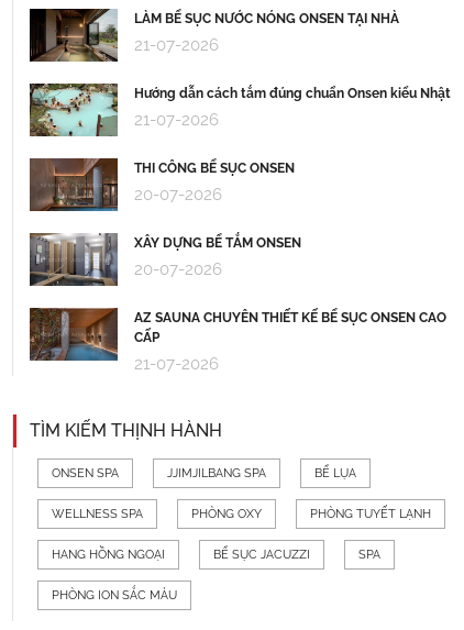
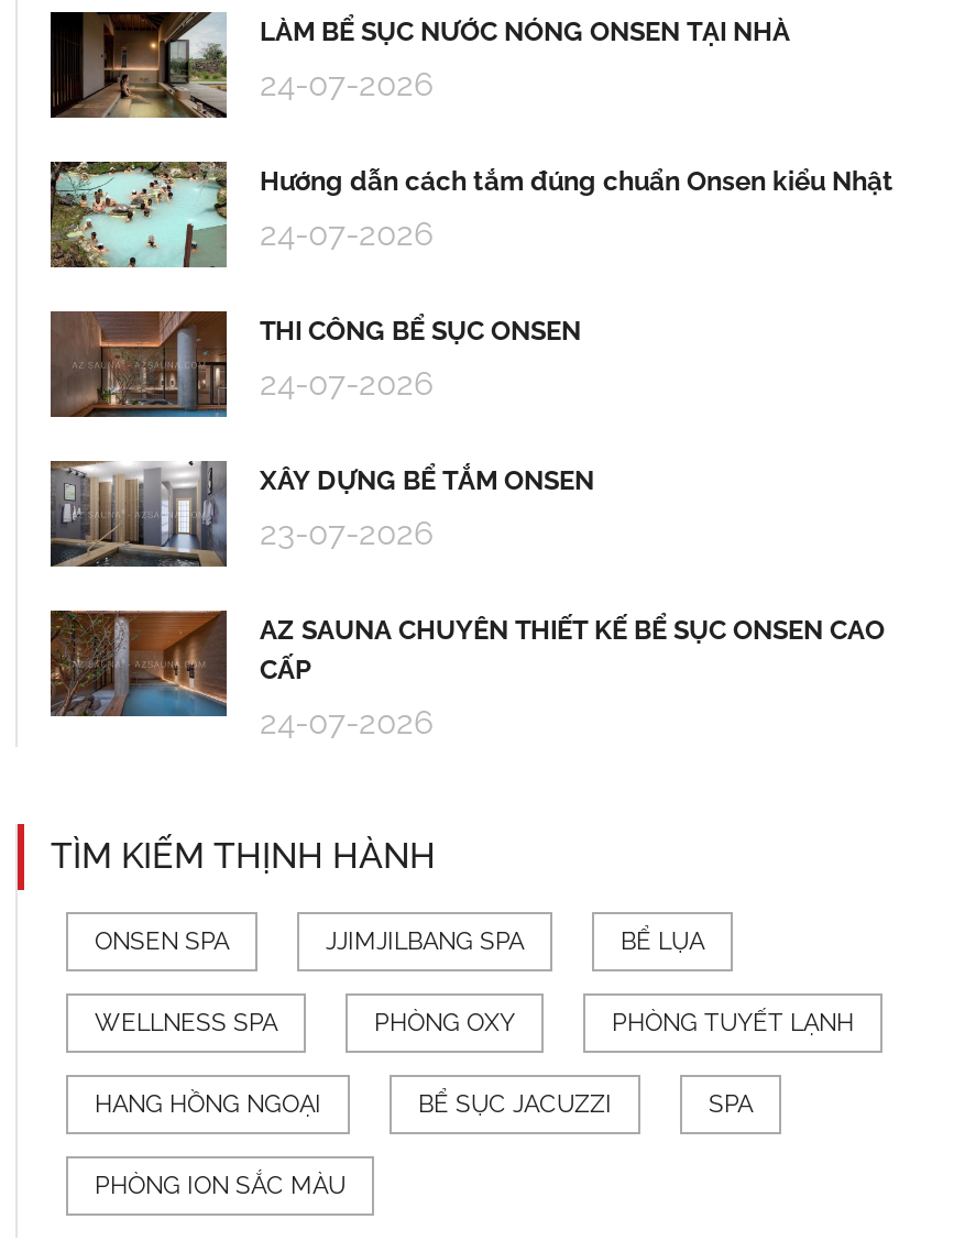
- 21-07-2026
+ 24-07-2026

- 21-07-2026
+ 24-07-2026

- 20-07-2026
+ 24-07-2026

- 20-07-2026
+ 23-07-2026

- 21-07-2026
+ 24-07-2026
